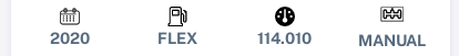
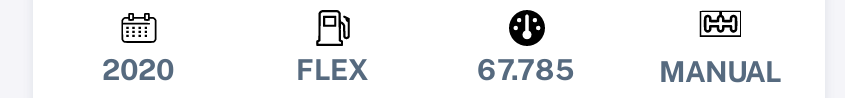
- 114.010
+ 67.785
